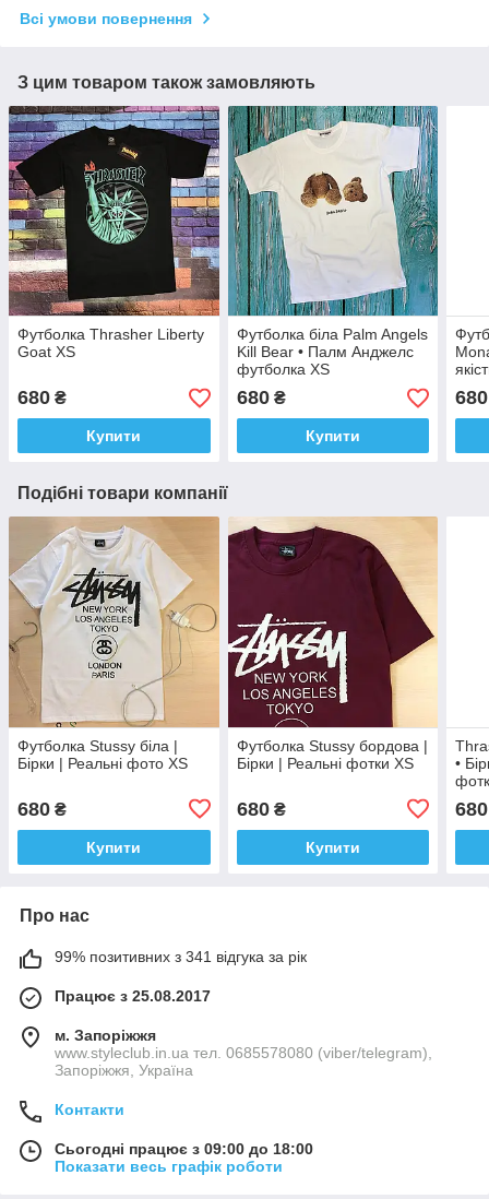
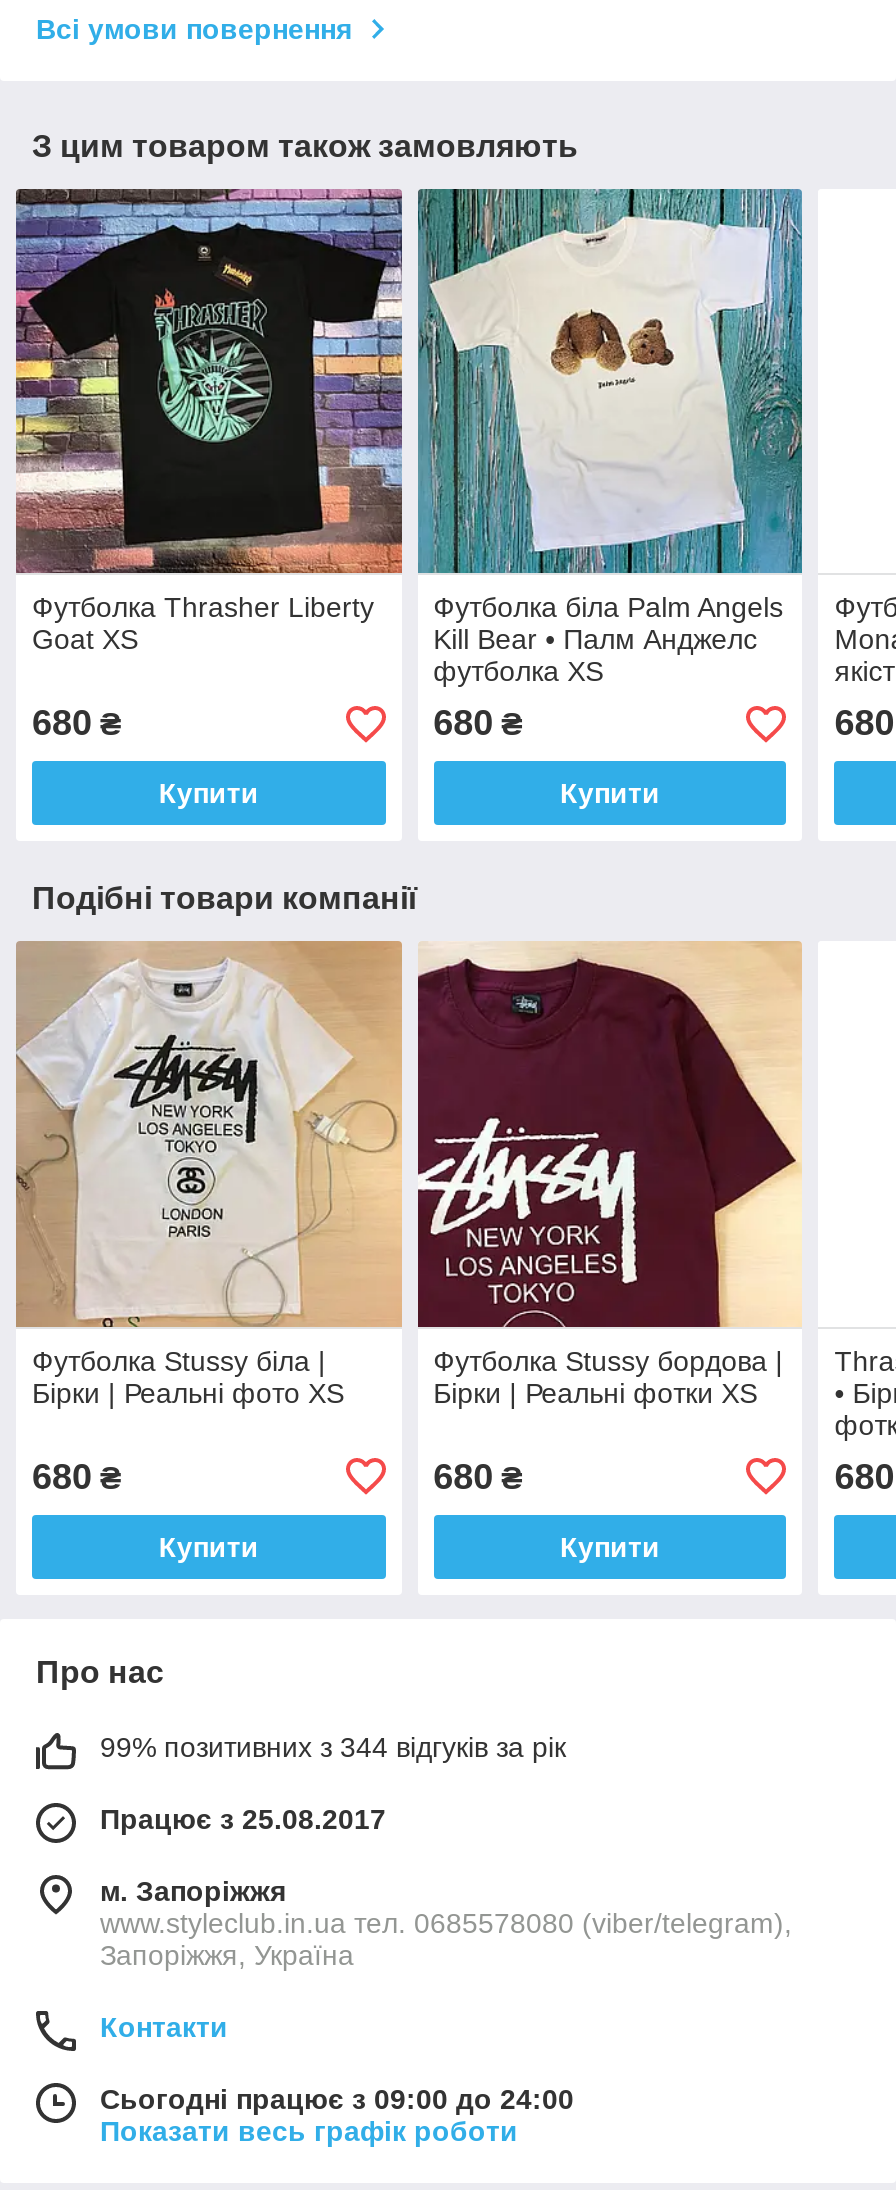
- 99% позитивних з 341 відгука за рік
+ 99% позитивних з 344 відгуків за рік

- Сьогодні працює з 09:00 до 18:00
+ Сьогодні працює з 09:00 до 24:00
